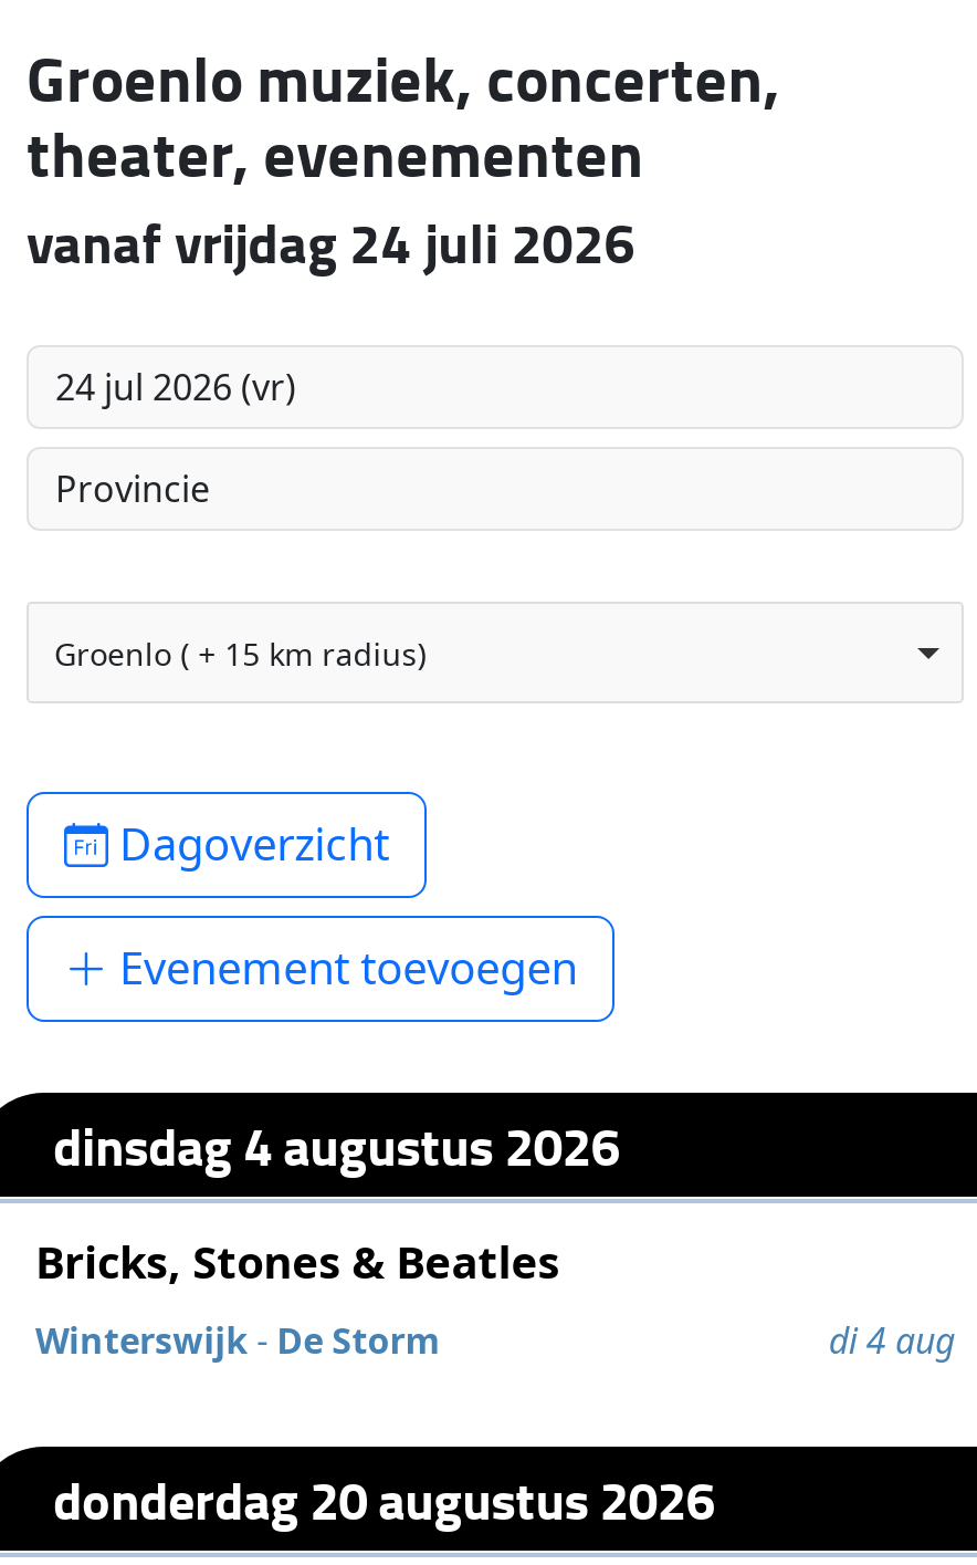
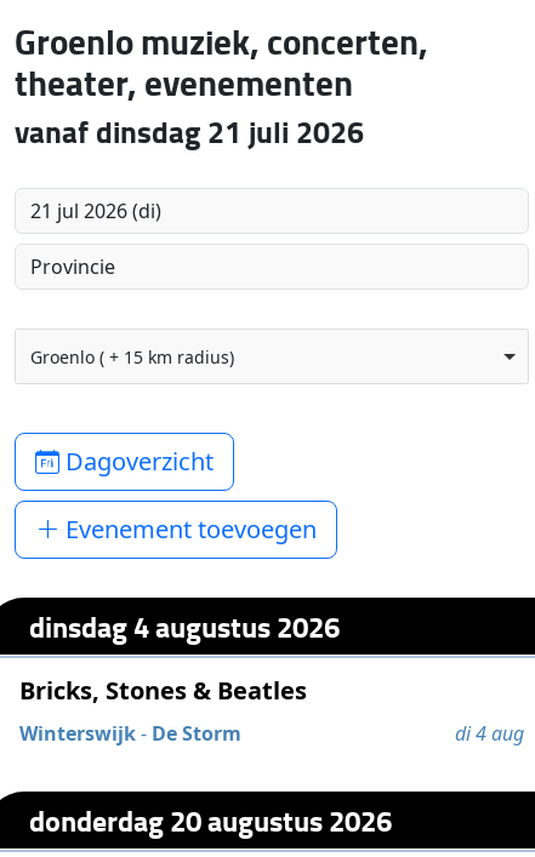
- vanaf vrijdag 24 juli 2026
+ vanaf dinsdag 21 juli 2026
